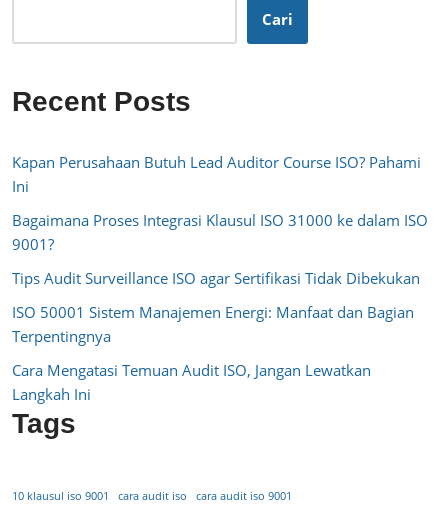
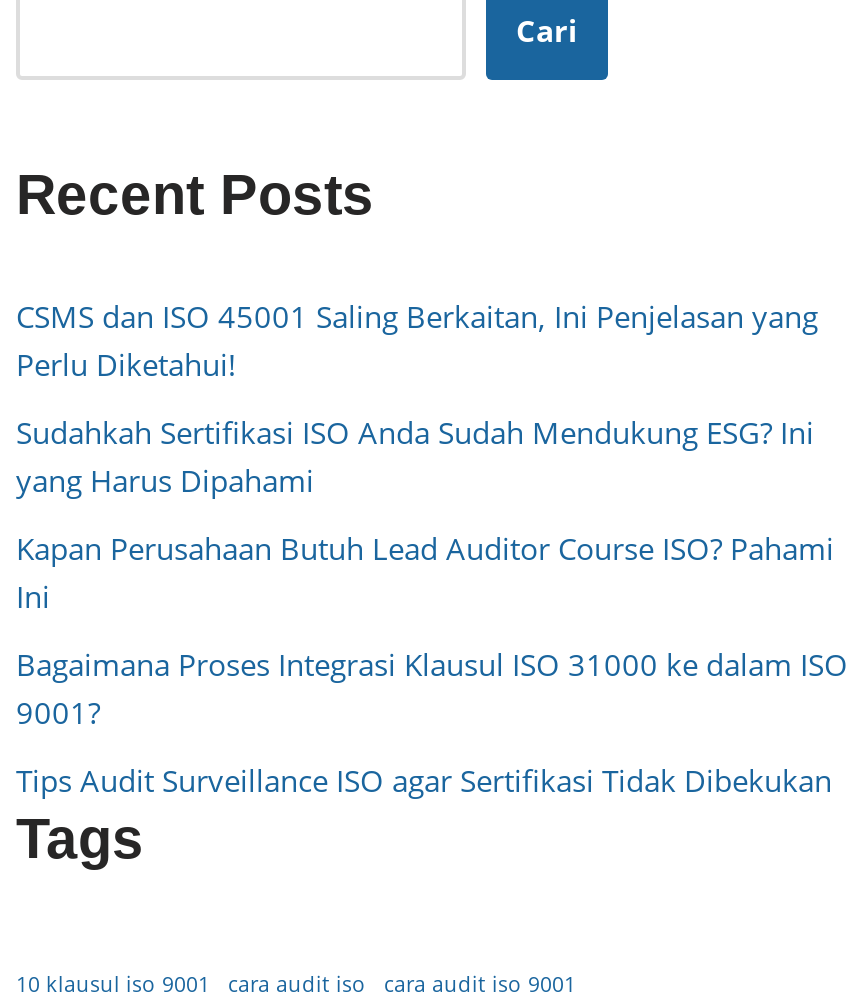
+ CSMS dan ISO 45001 Saling Berkaitan, Ini Penjelasan yang
+ Perlu Diketahui!
+ Sudahkah Sertifikasi ISO Anda Sudah Mendukung ESG? Ini
+ yang Harus Dipahami

moved down: Kapan Perusahaan Butuh Lead Auditor Course ISO? Pahami | Ini | Bagaimana Proses Integrasi Klausul ISO 31000 ke dalam ISO | 9001? | Tips Audit Surveillance ISO agar Sertifikasi Tidak Dibekukan

- ISO 50001 Sistem Manajemen Energi: Manfaat dan Bagian
- Terpentingnya
- Cara Mengatasi Temuan Audit ISO, Jangan Lewatkan
- Langkah Ini
